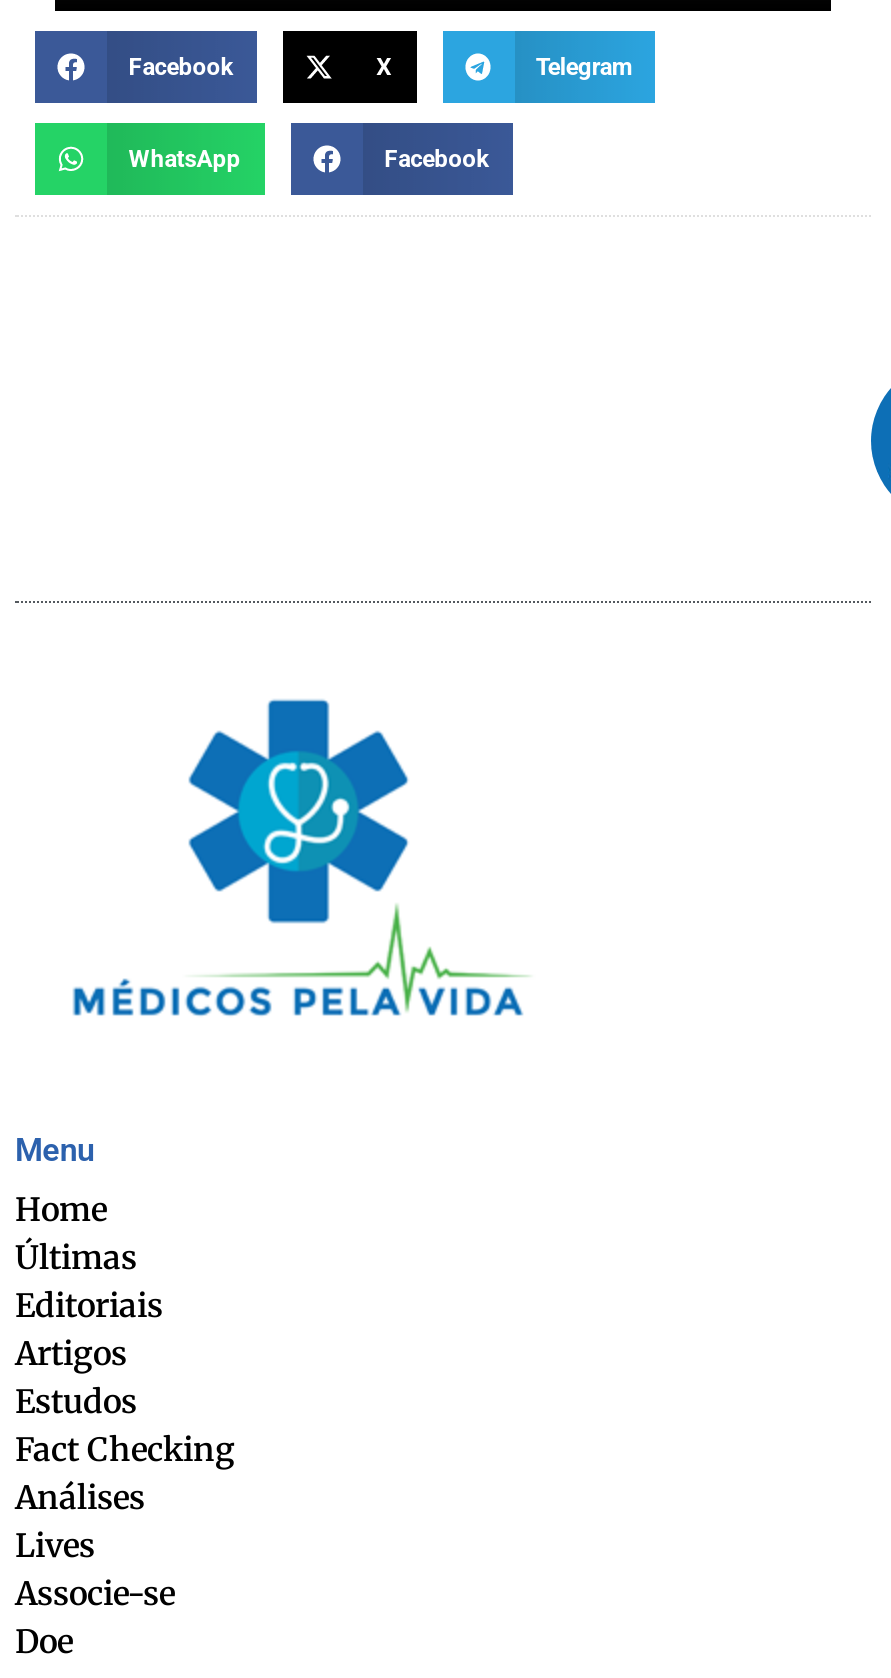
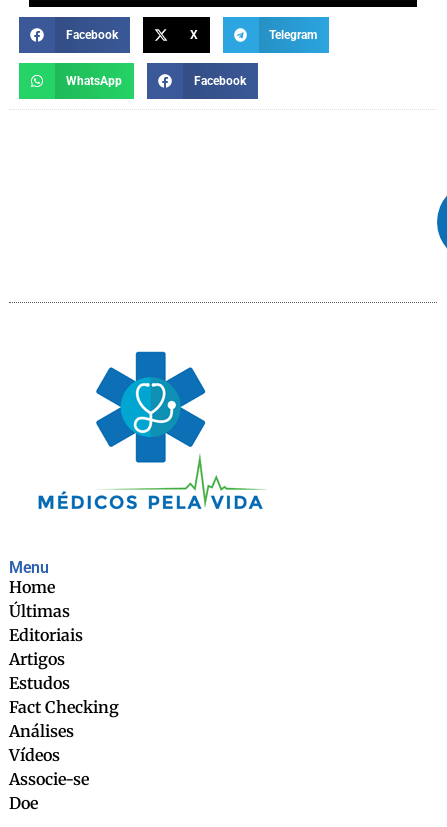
- Lives
+ Vídeos
